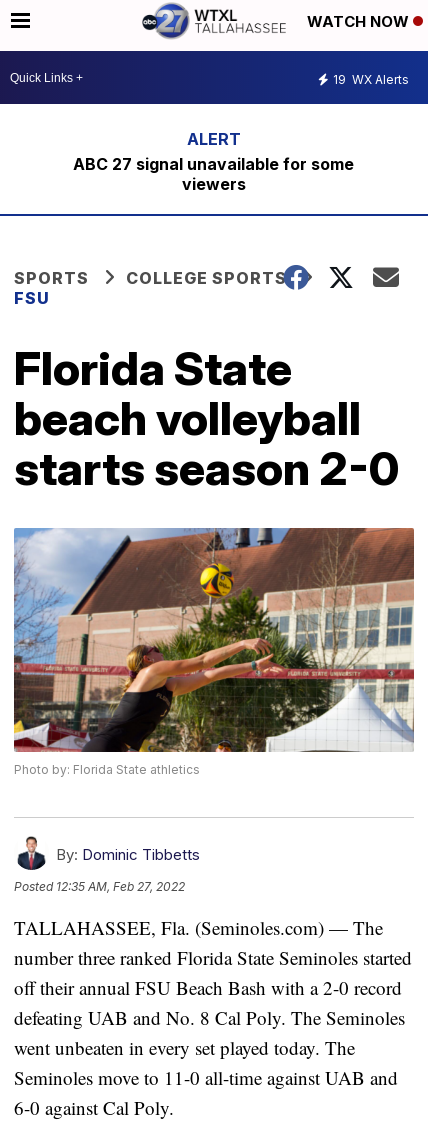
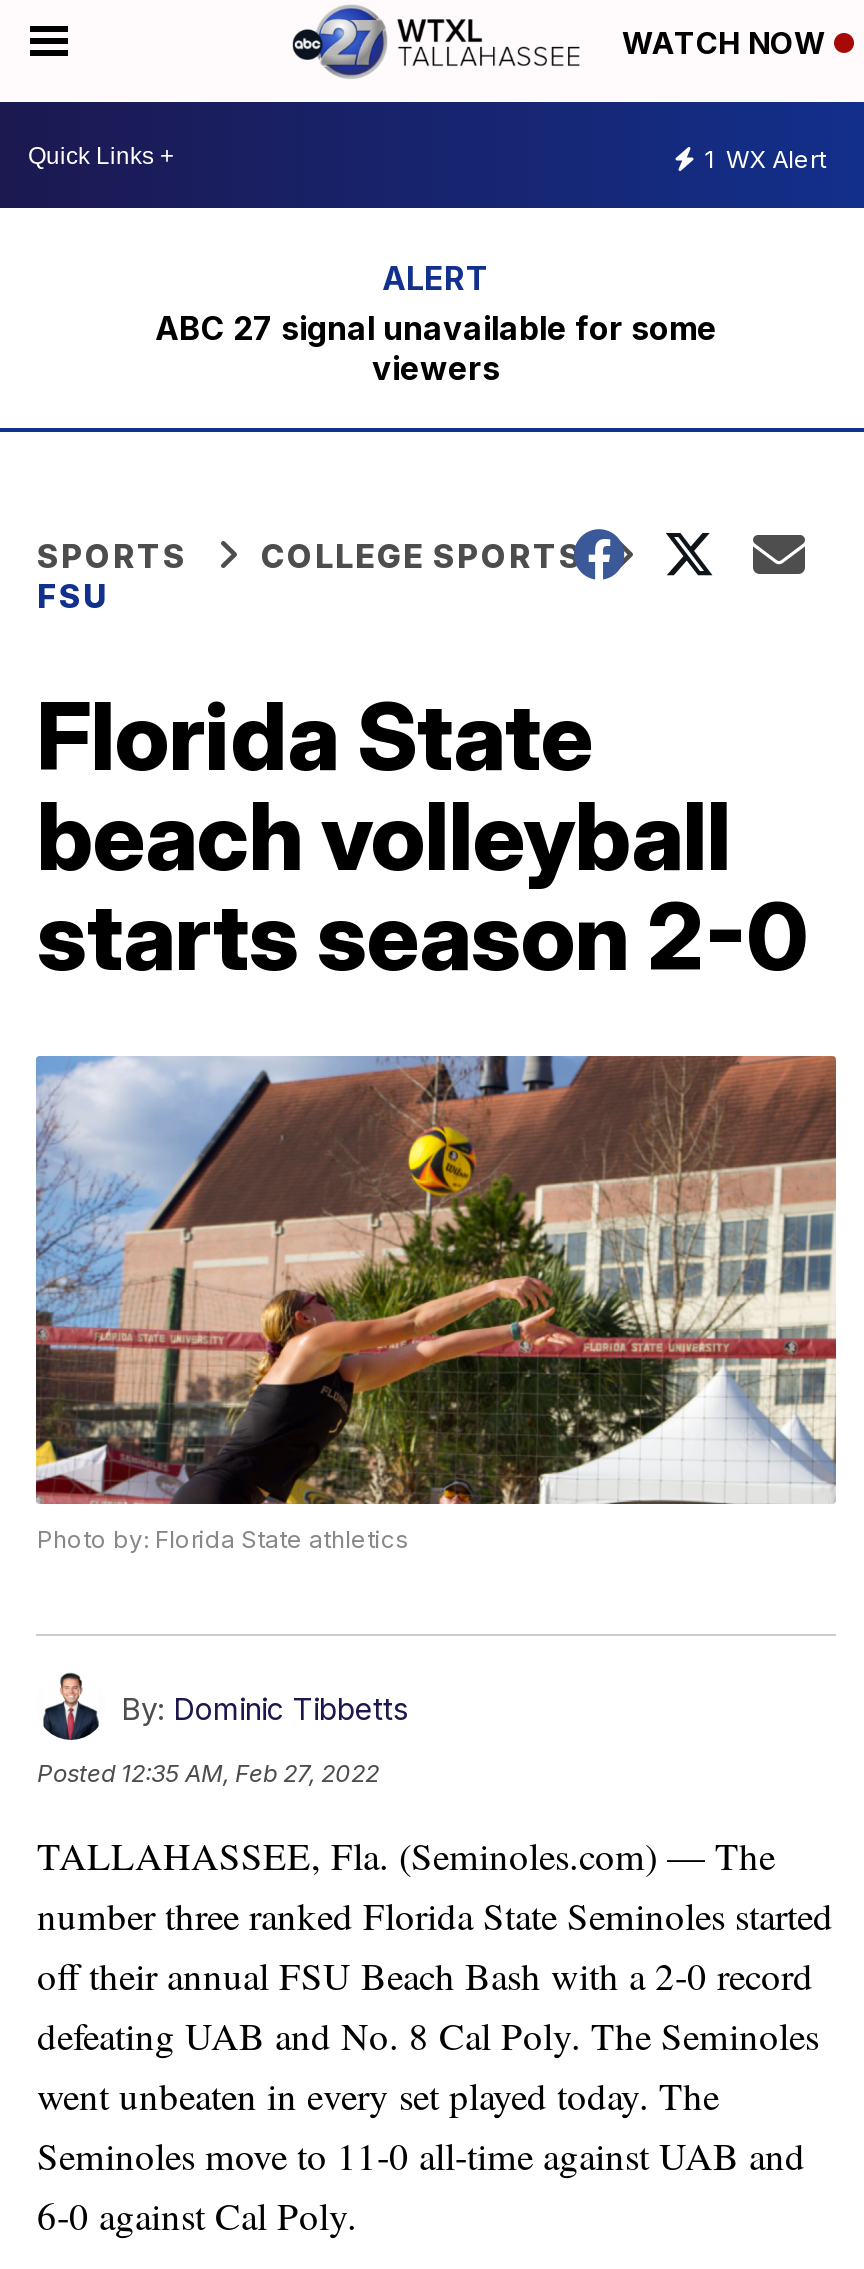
- 19 WX Alerts
+ 1 WX Alert
